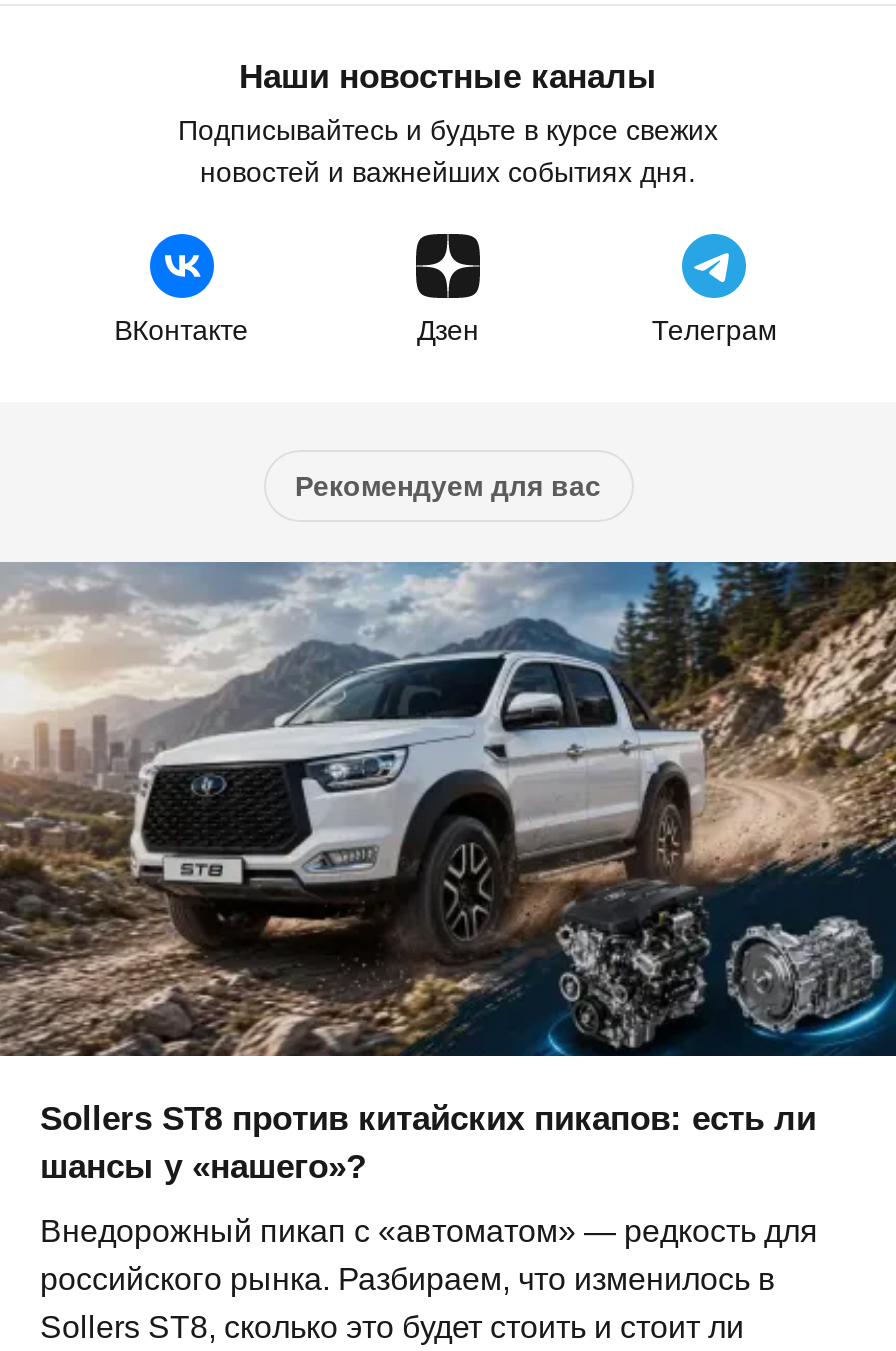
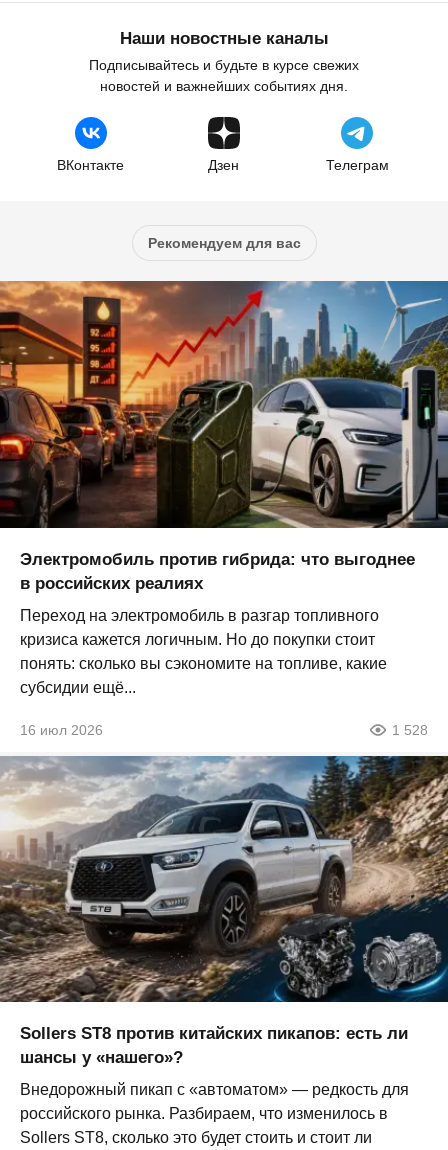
+ [image]
+ Электромобиль против гибрида: что выгоднее
+ в российских реалиях
+ Переход на электромобиль в разгар топливного
+ кризиса кажется логичным. Но до покупки стоит
+ понять: сколько вы сэкономите на топливе, какие
+ субсидии ещё...
+ 16 июл 2026
+ 1 528
